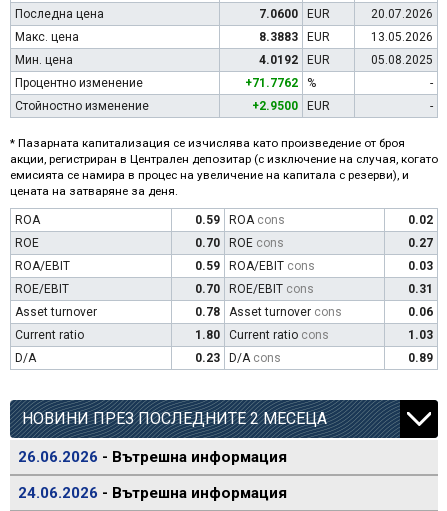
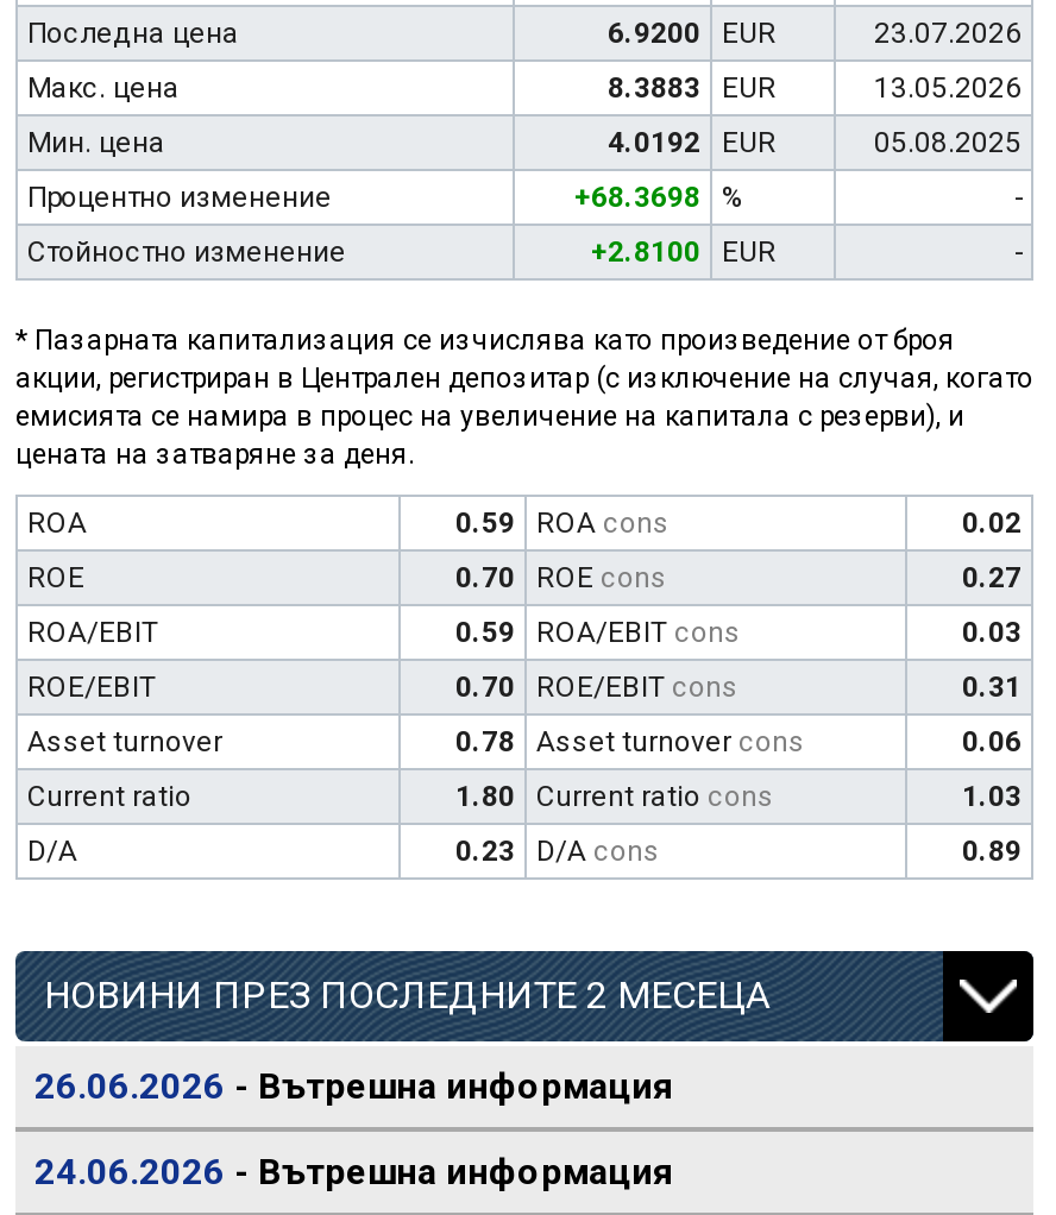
- 7.0600 EUR
+ 6.9200 EUR

- 20.07.2026
+ 23.07.2026

- +71.7762
+ +68.3698

- +2.9500 EUR
+ +2.8100 EUR
